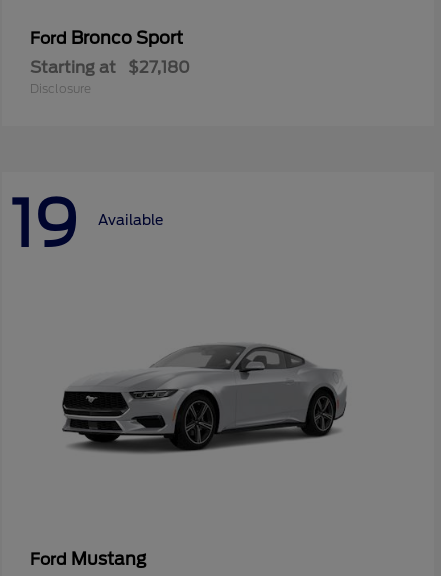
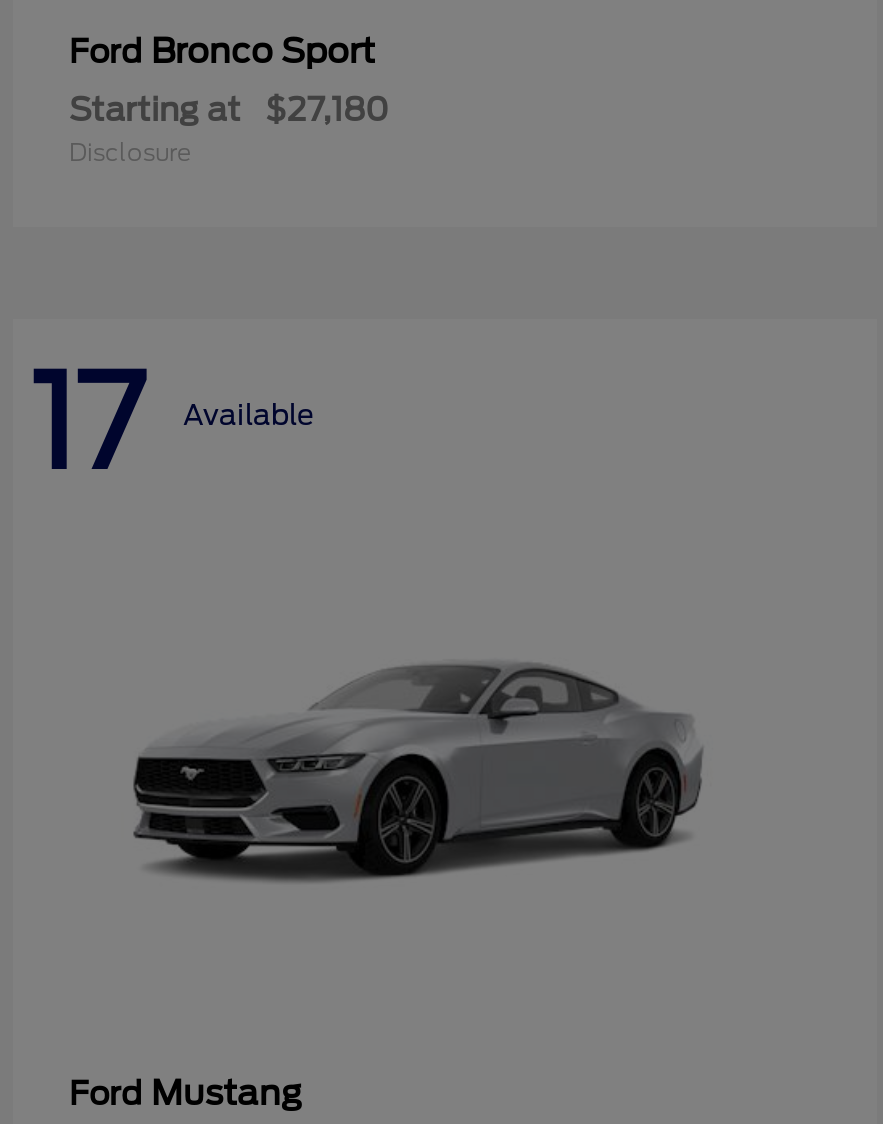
- 19 Available
+ 17 Available
